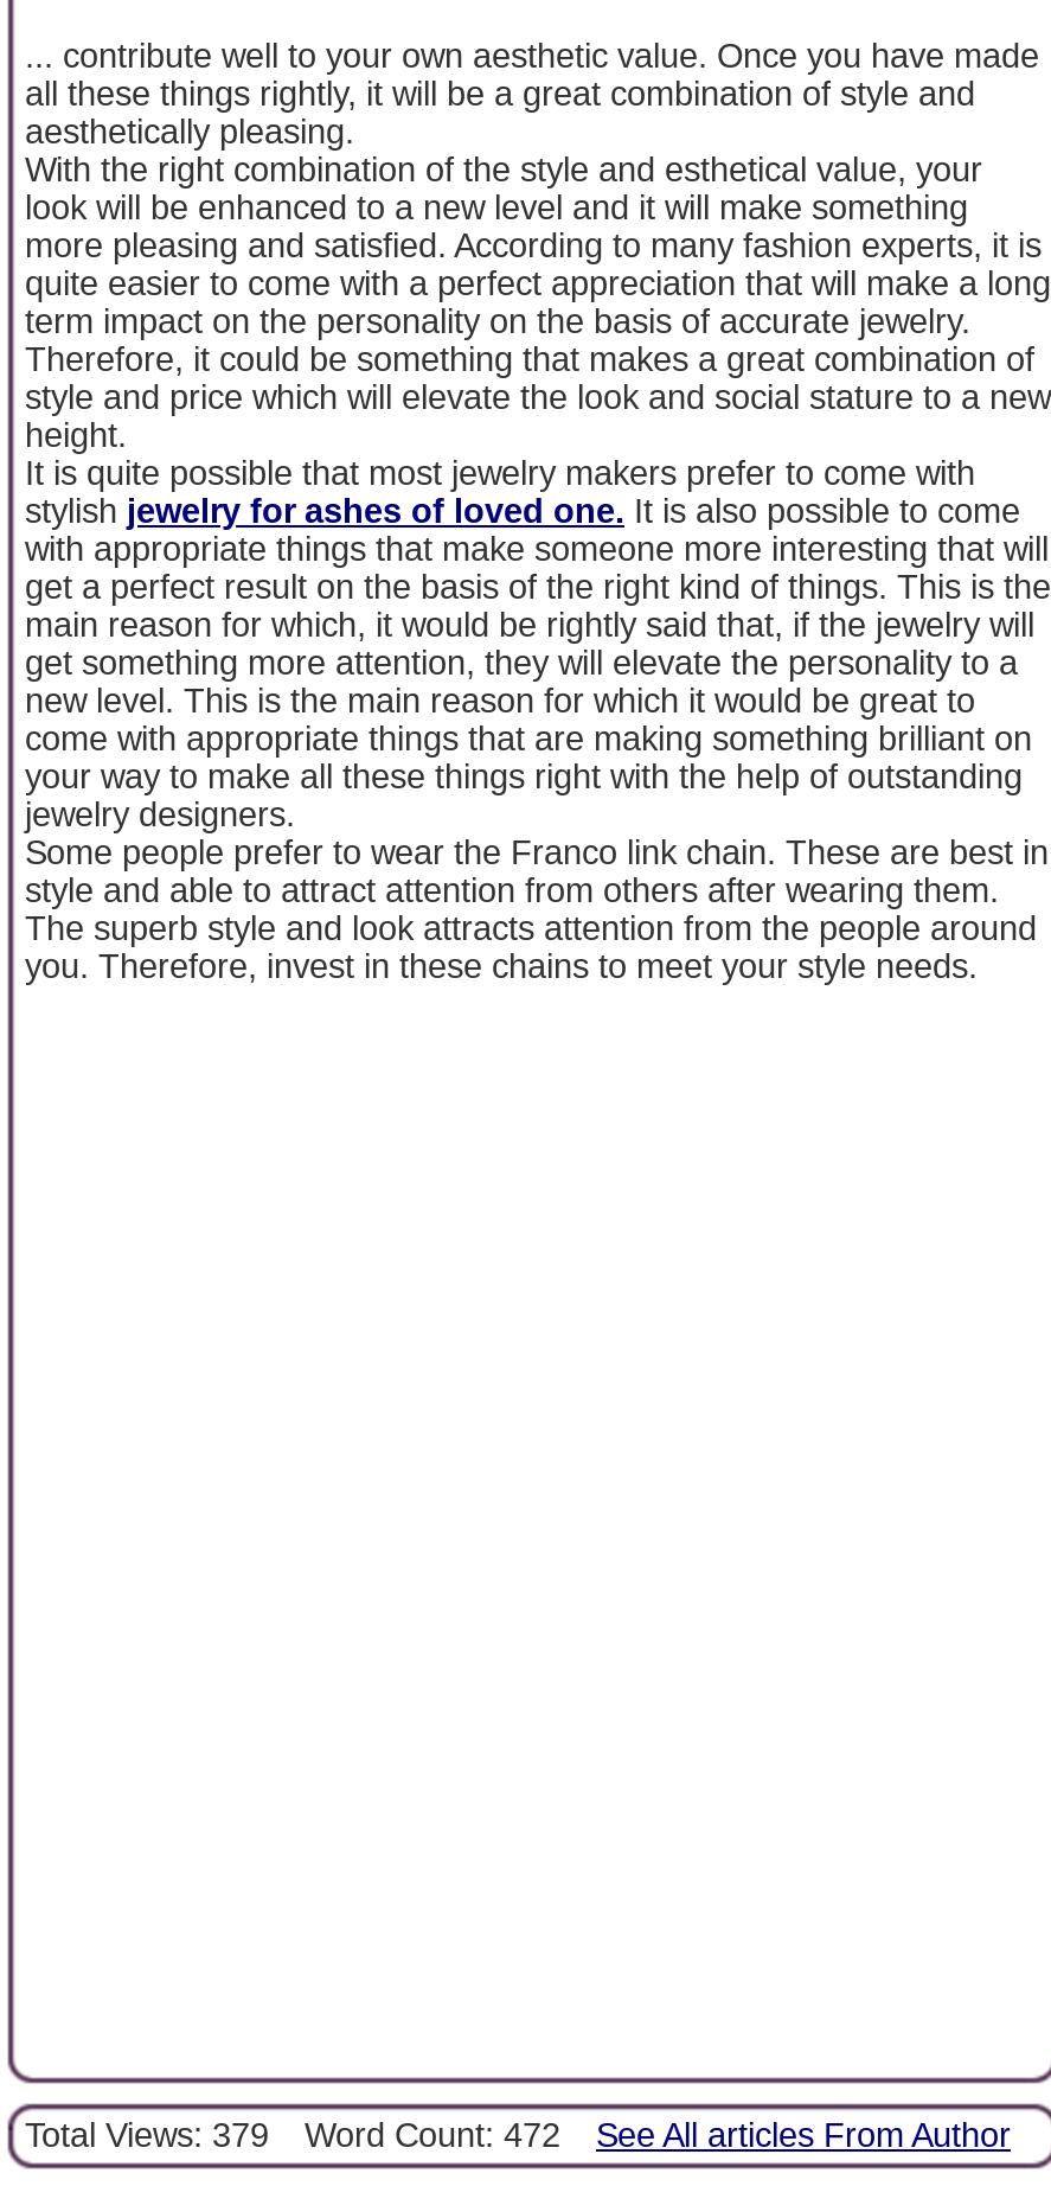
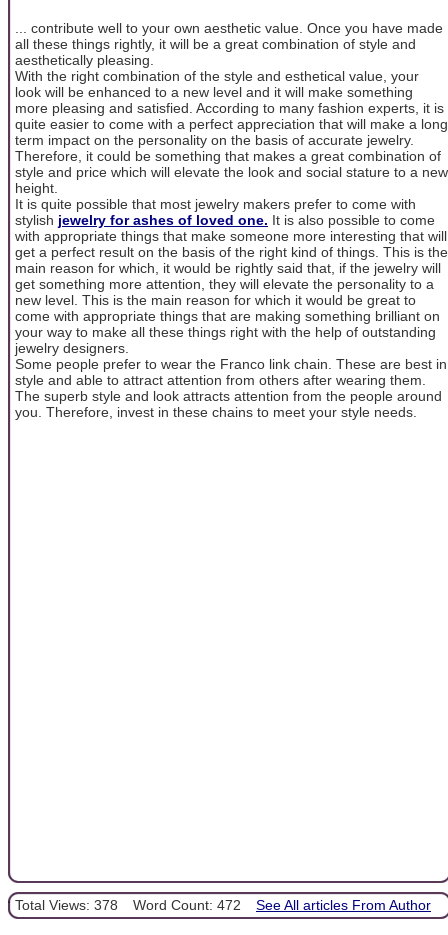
- Total Views: 379 Word Count: 472 See All articles From Author
+ Total Views: 378 Word Count: 472 See All articles From Author
